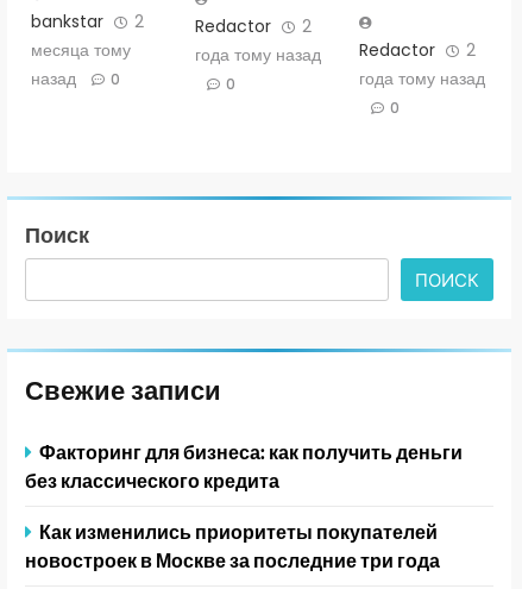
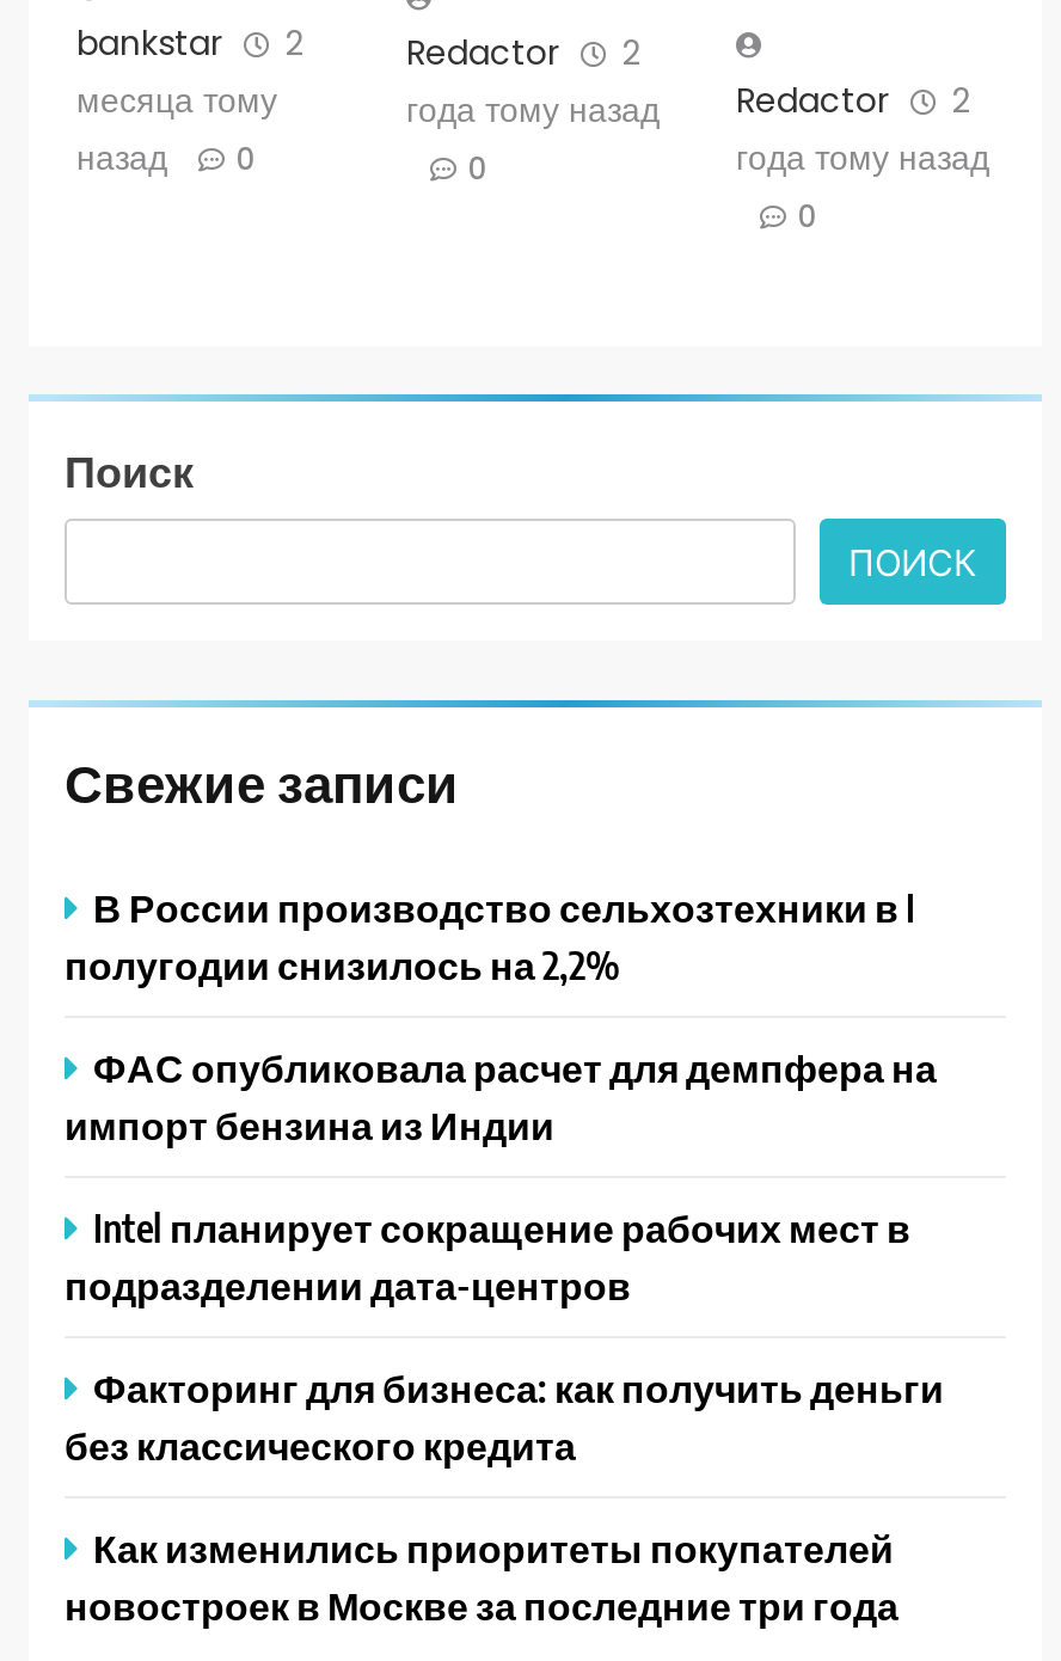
+ В России производство сельхозтехники в I
+ полугодии снизилось на 2,2%
+ ФАС опубликовала расчет для демпфера на
+ импорт бензина из Индии
+ Intel планирует сокращение рабочих мест в
+ подразделении дата-центров
